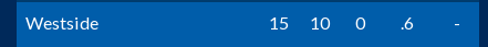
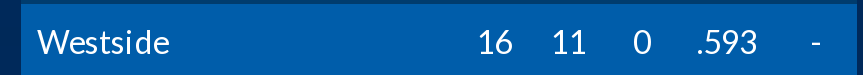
- 15
+ 16

- 10
+ 11

- .6
+ .593
